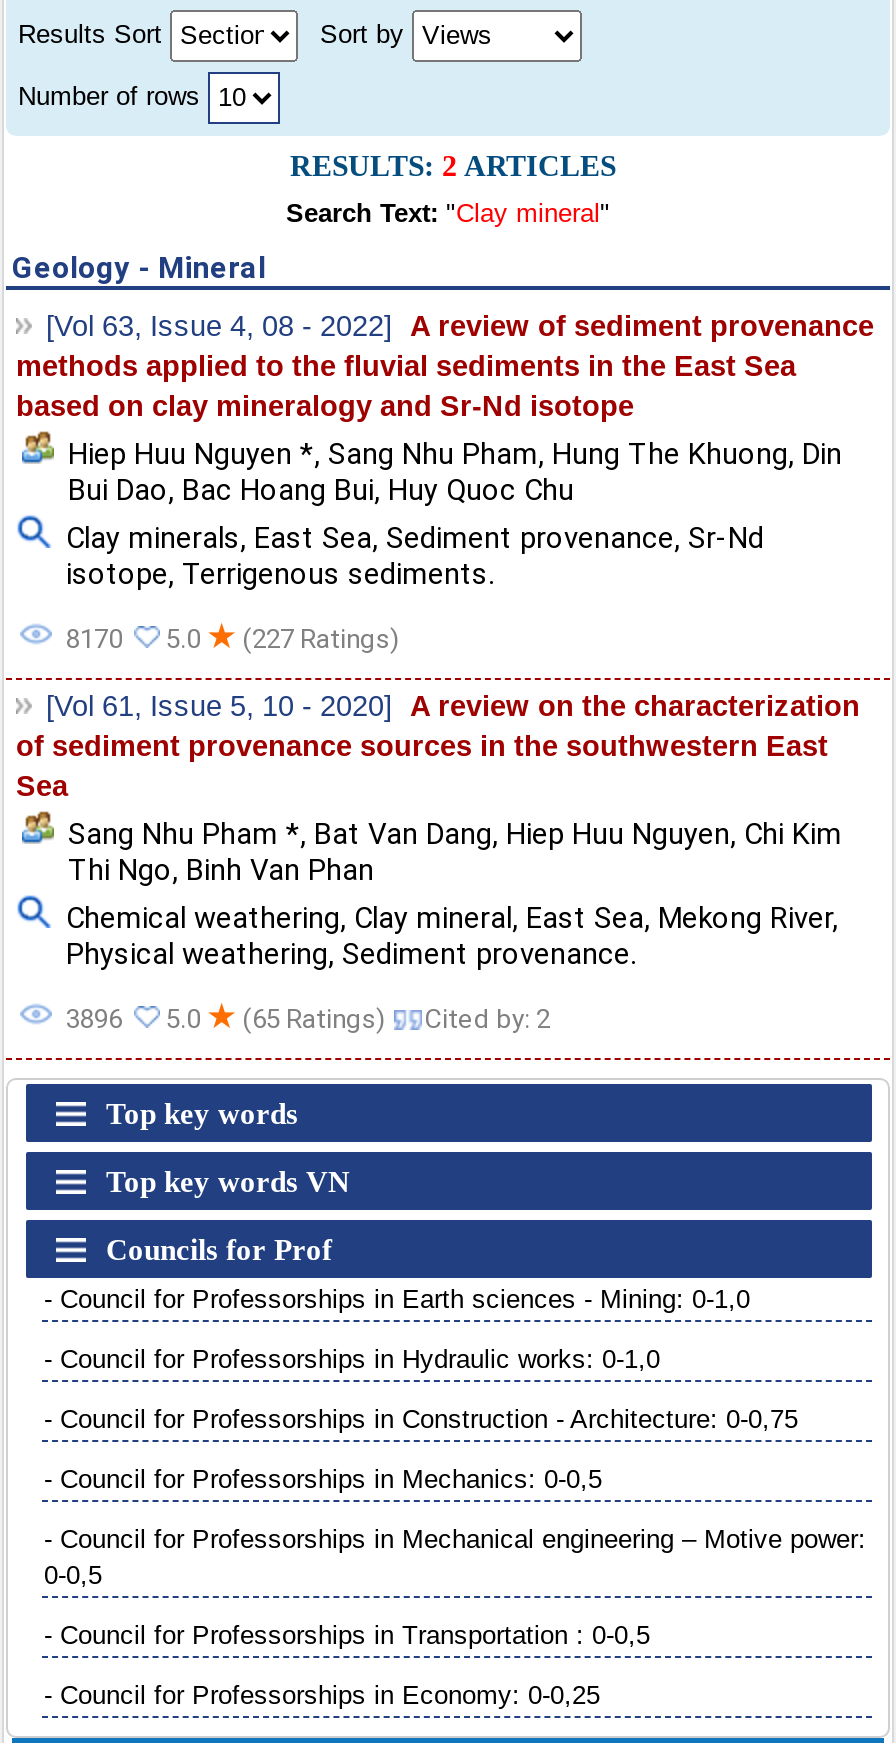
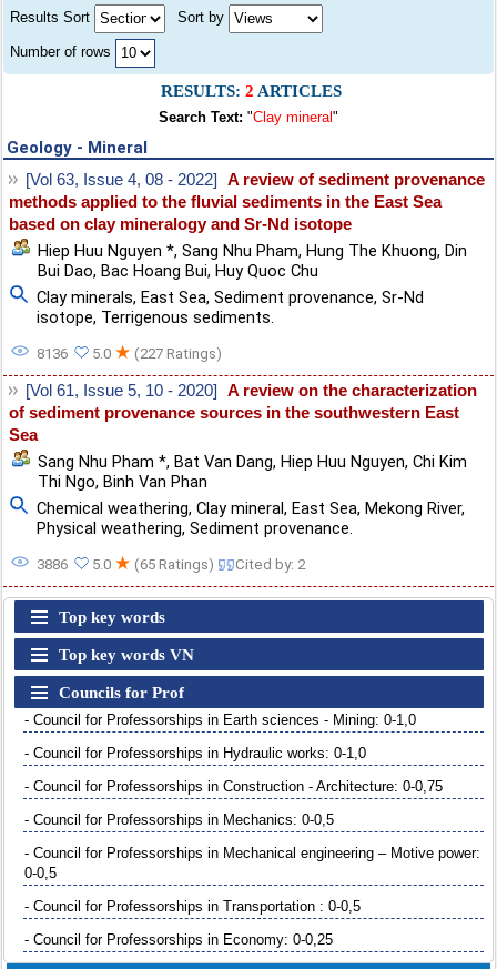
- 8170
+ 8136

- 3896
+ 3886
